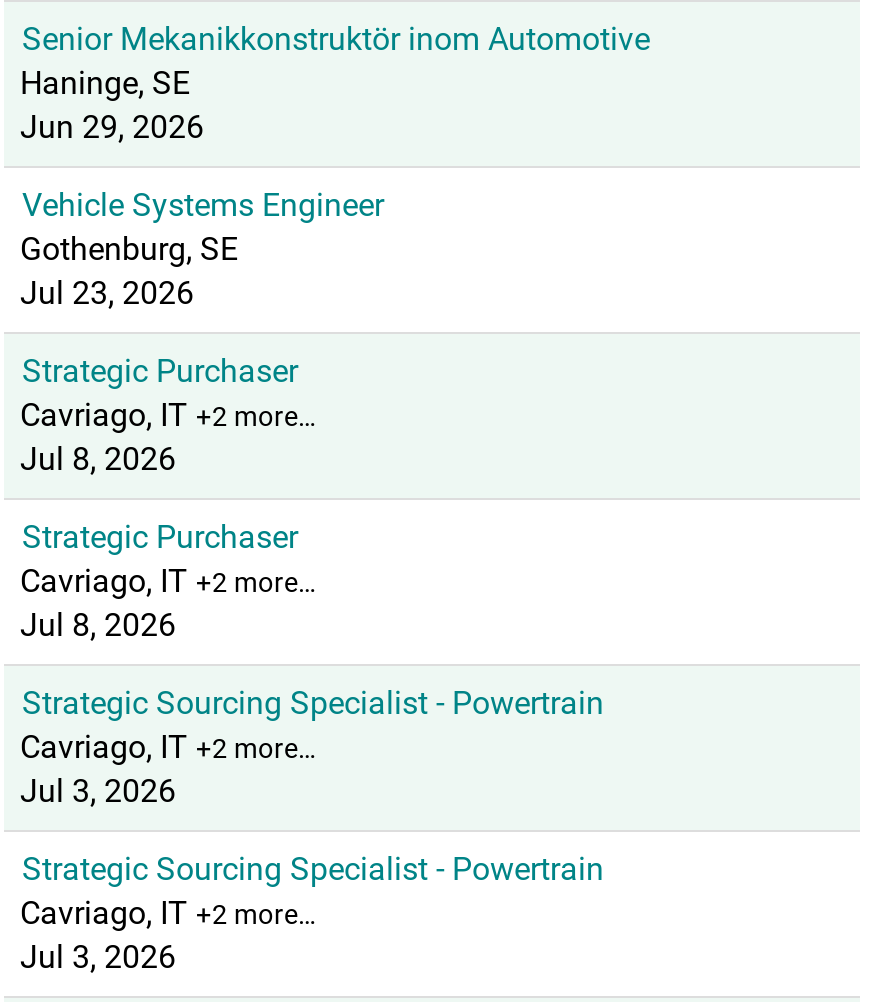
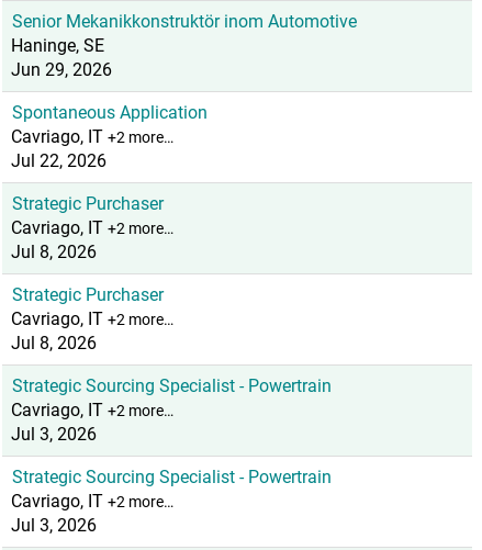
- Vehicle Systems Engineer
- Gothenburg, SE
- Jul 23, 2026
+ Spontaneous Application
+ Cavriago, IT +2 more…
+ Jul 22, 2026
